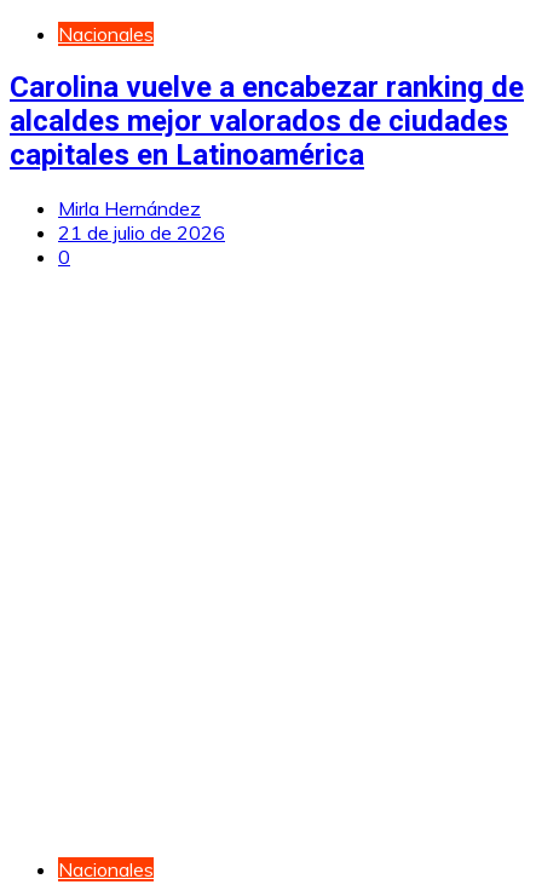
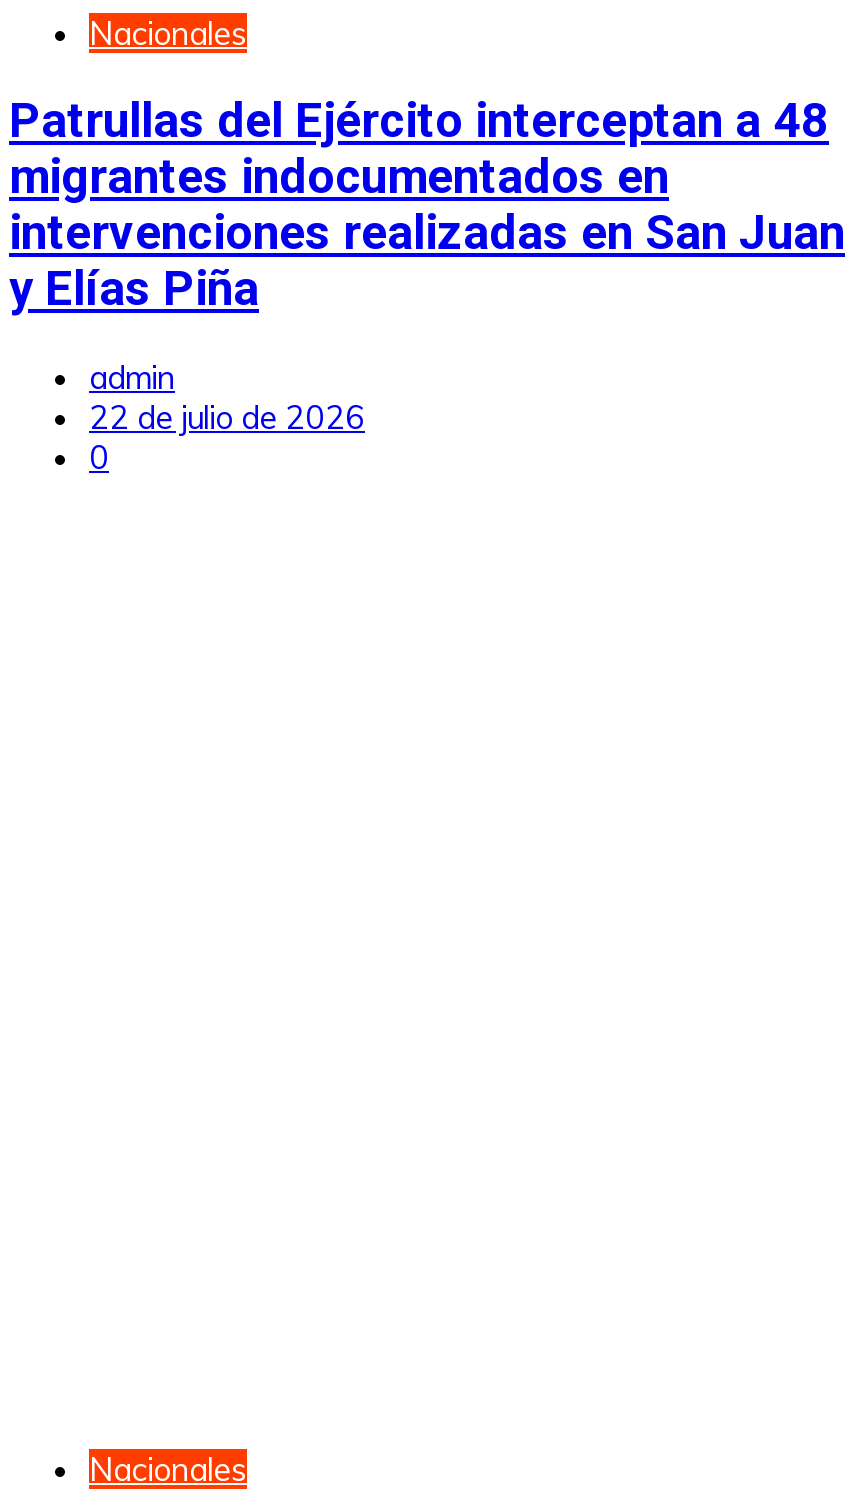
- Carolina vuelve a encabezar ranking de
- alcaldes mejor valorados de ciudades
- capitales en Latinoamérica
+ Patrullas del Ejército interceptan a 48
+ migrantes indocumentados en
+ intervenciones realizadas en San Juan
+ y Elías Piña

- Mirla Hernández
- 21 de julio de 2026
+ admin
+ 22 de julio de 2026
